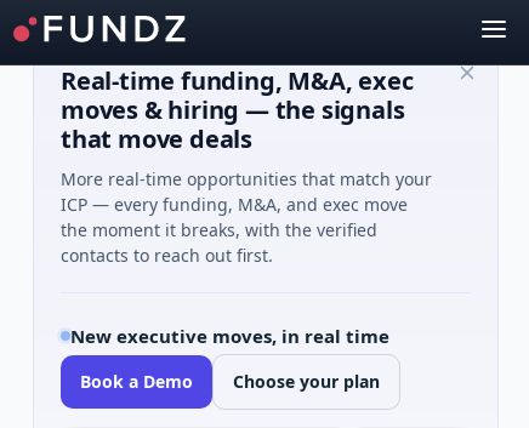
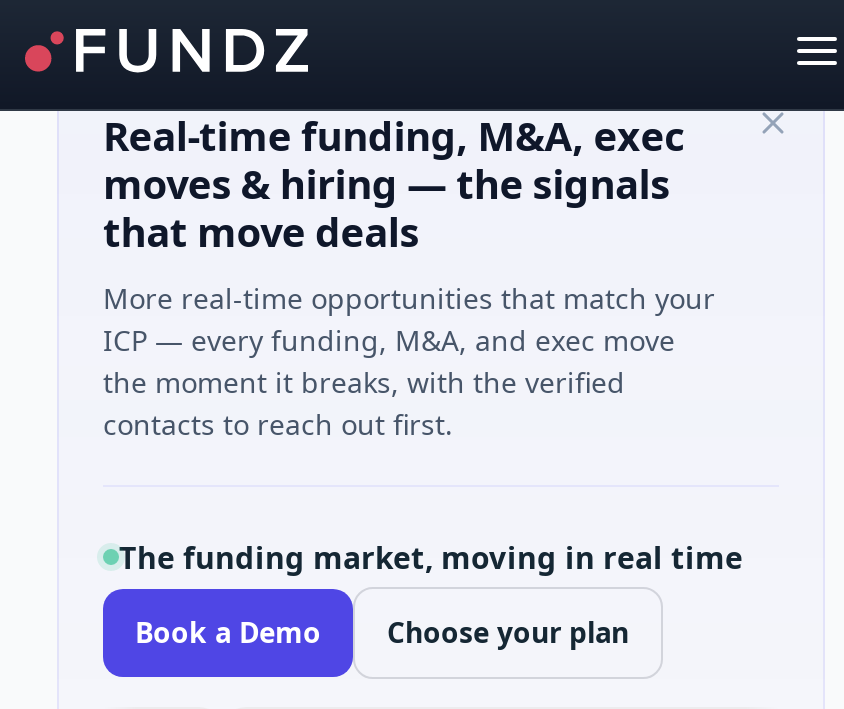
- New executive moves, in real time
+ The funding market, moving in real time
